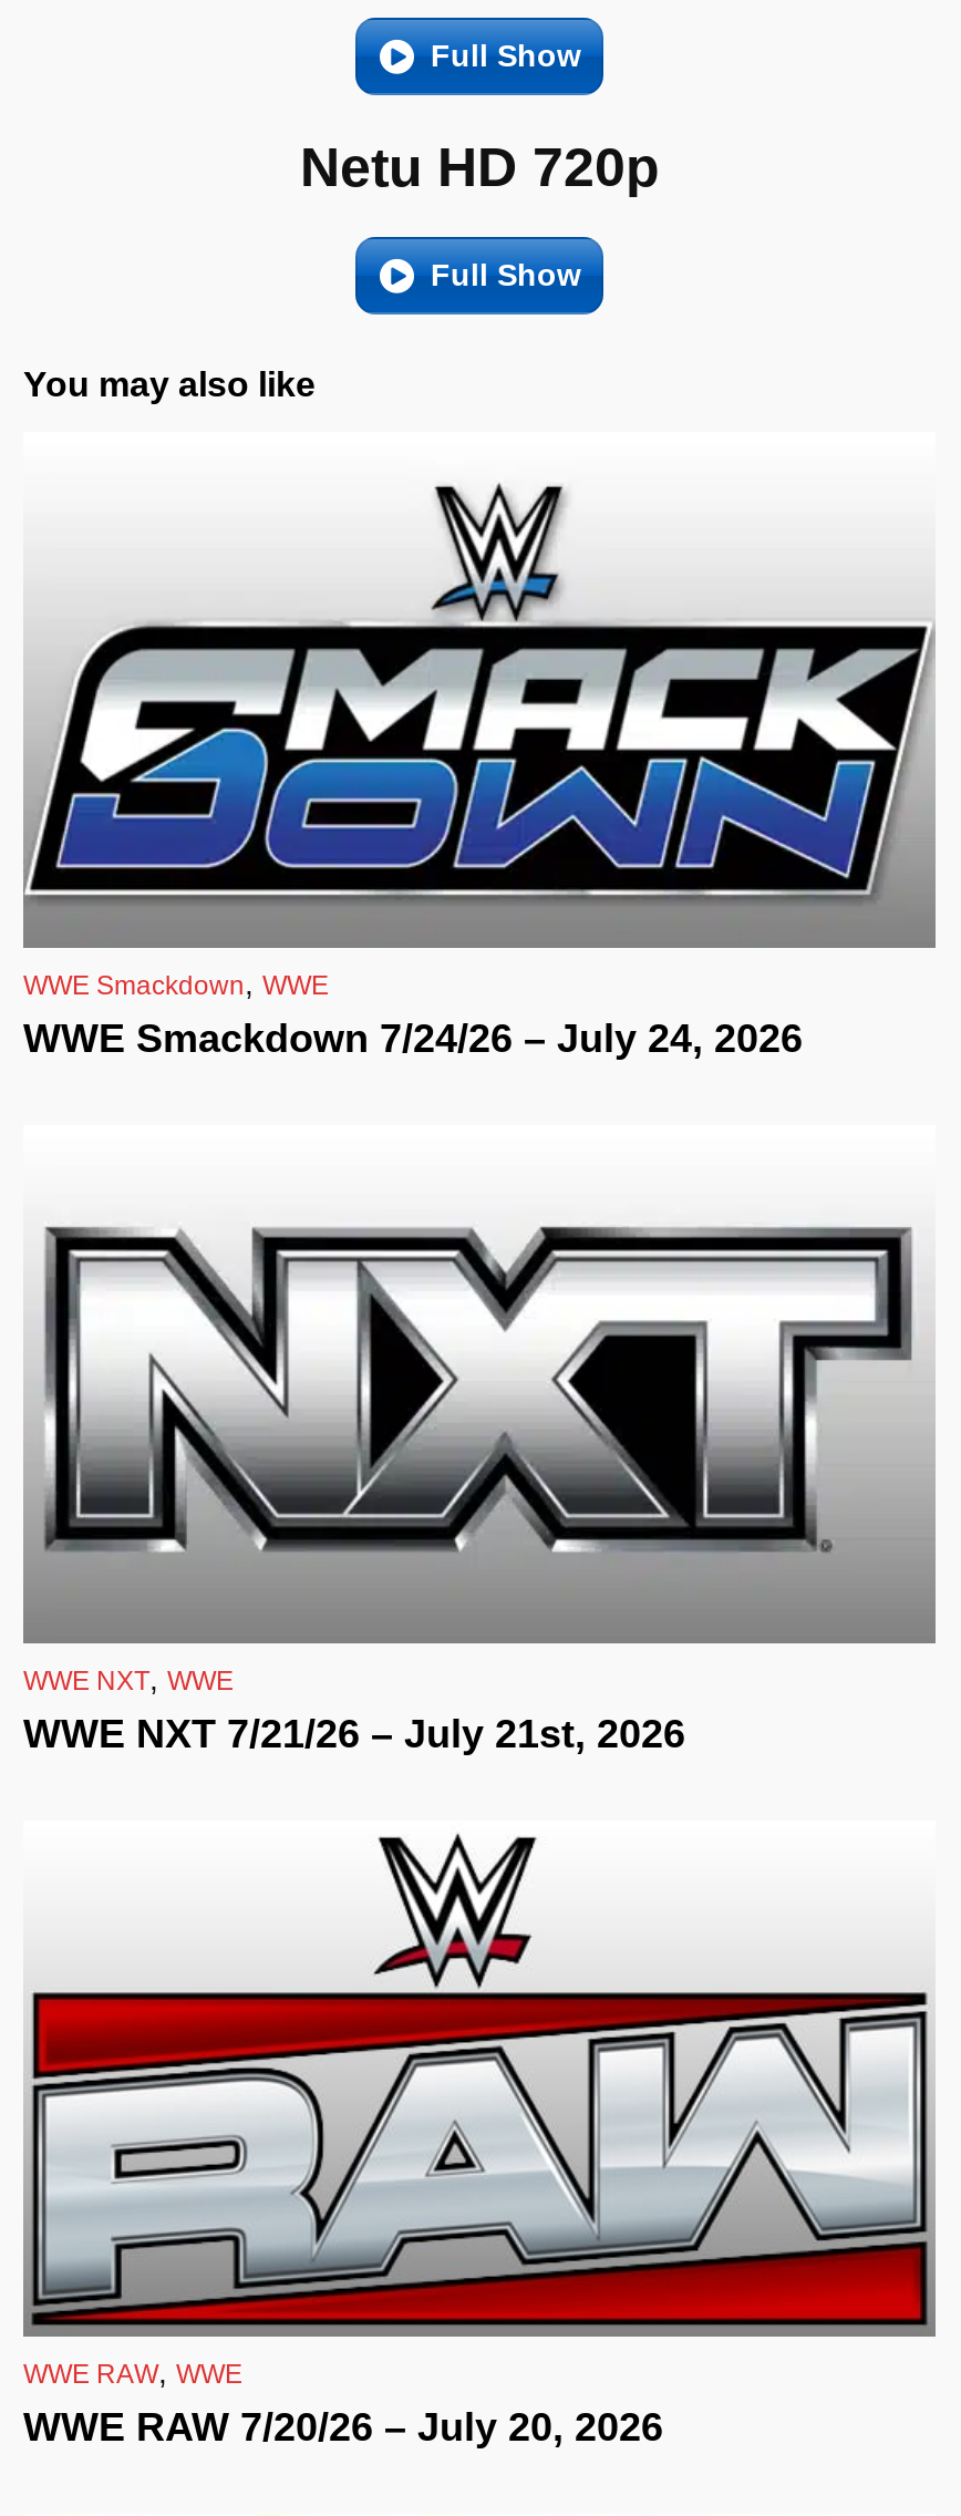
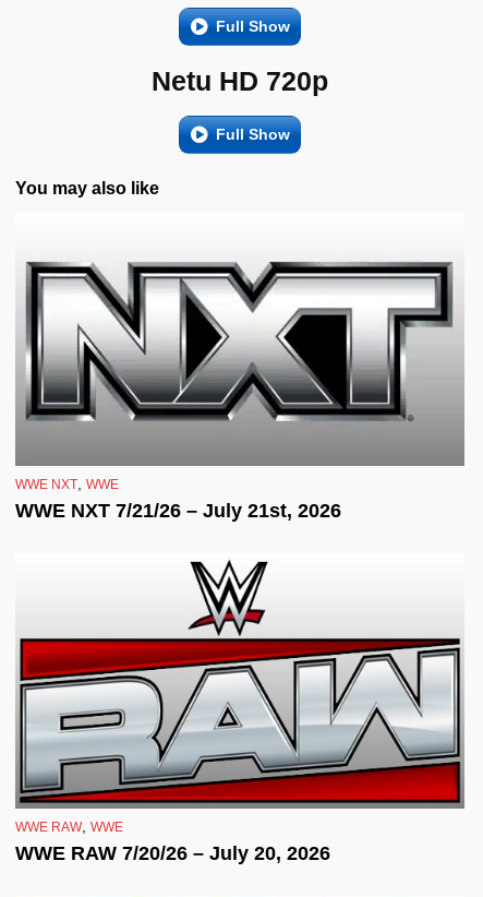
- [image]
- WWE Smackdown, WWE
- WWE Smackdown 7/24/26 – July 24, 2026
